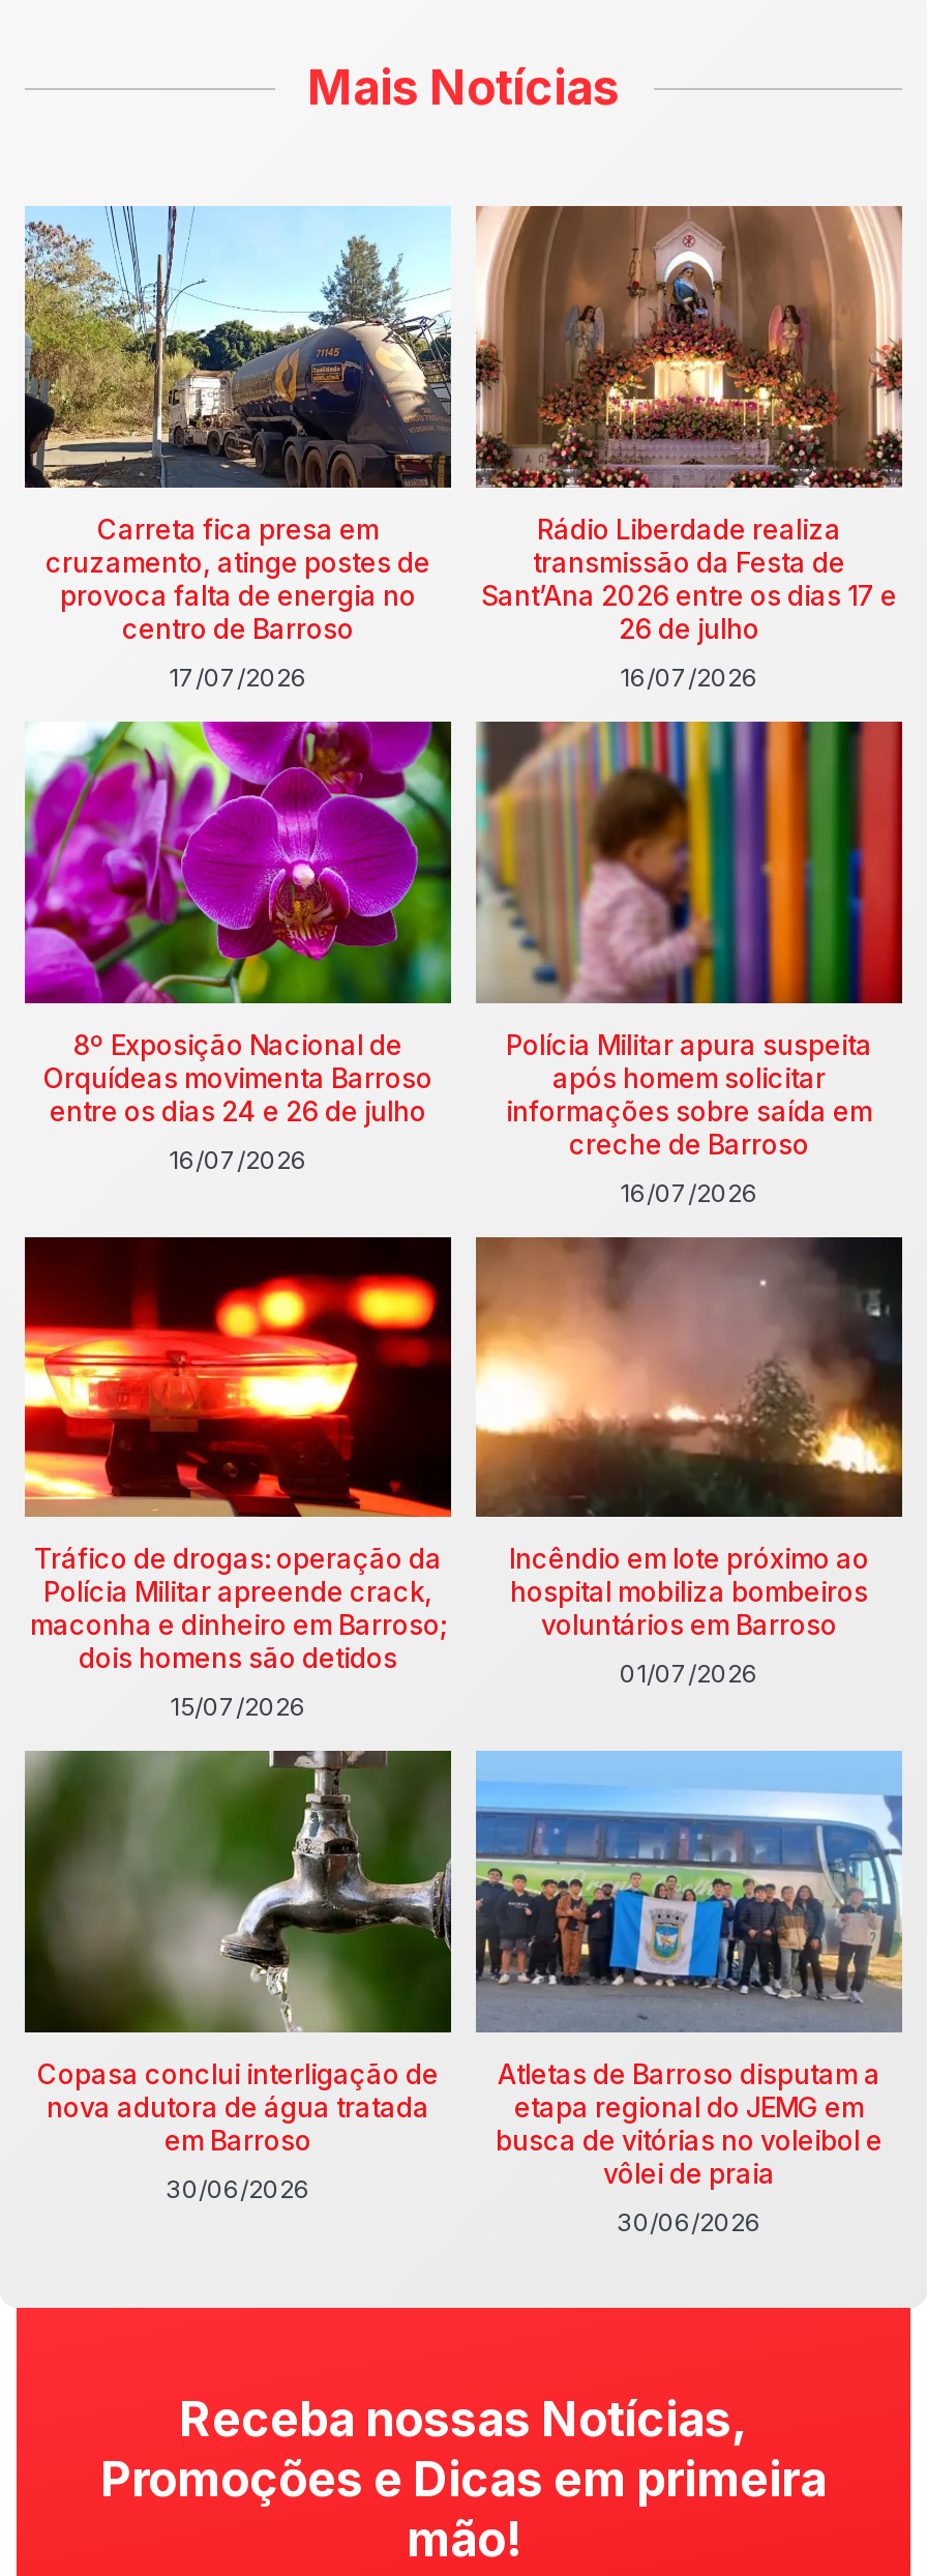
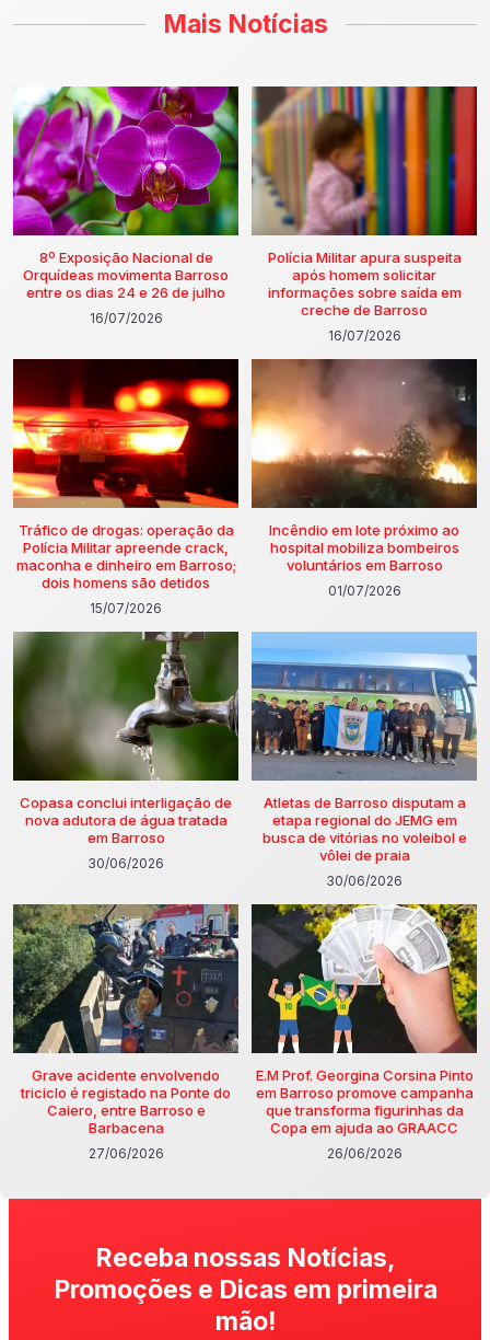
- [image]
- Carreta fica presa em
- cruzamento, atinge postes de
- provoca falta de energia no
- centro de Barroso
- 17/07/2026

- [image]
- Rádio Liberdade realiza
- transmissão da Festa de
- Sant’Ana 2026 entre os dias 17 e
- 26 de julho
- 16/07/2026

moved up: [image] | 8º Exposição Nacional de | Orquídeas movimenta Barroso | ... | vôlei de praia | 30/06/2026

+ [image]
+ Grave acidente envolvendo
+ triciclo é registado na Ponte do
+ Caiero, entre Barroso e
+ Barbacena
+ 27/06/2026

+ [image]
+ E.M Prof. Georgina Corsina Pinto
+ em Barroso promove campanha
+ que transforma figurinhas da
+ Copa em ajuda ao GRAACC
+ 26/06/2026
